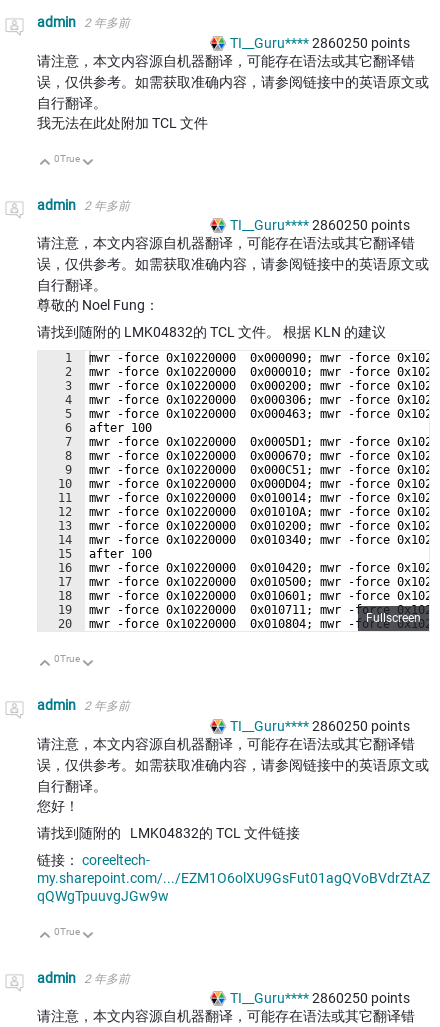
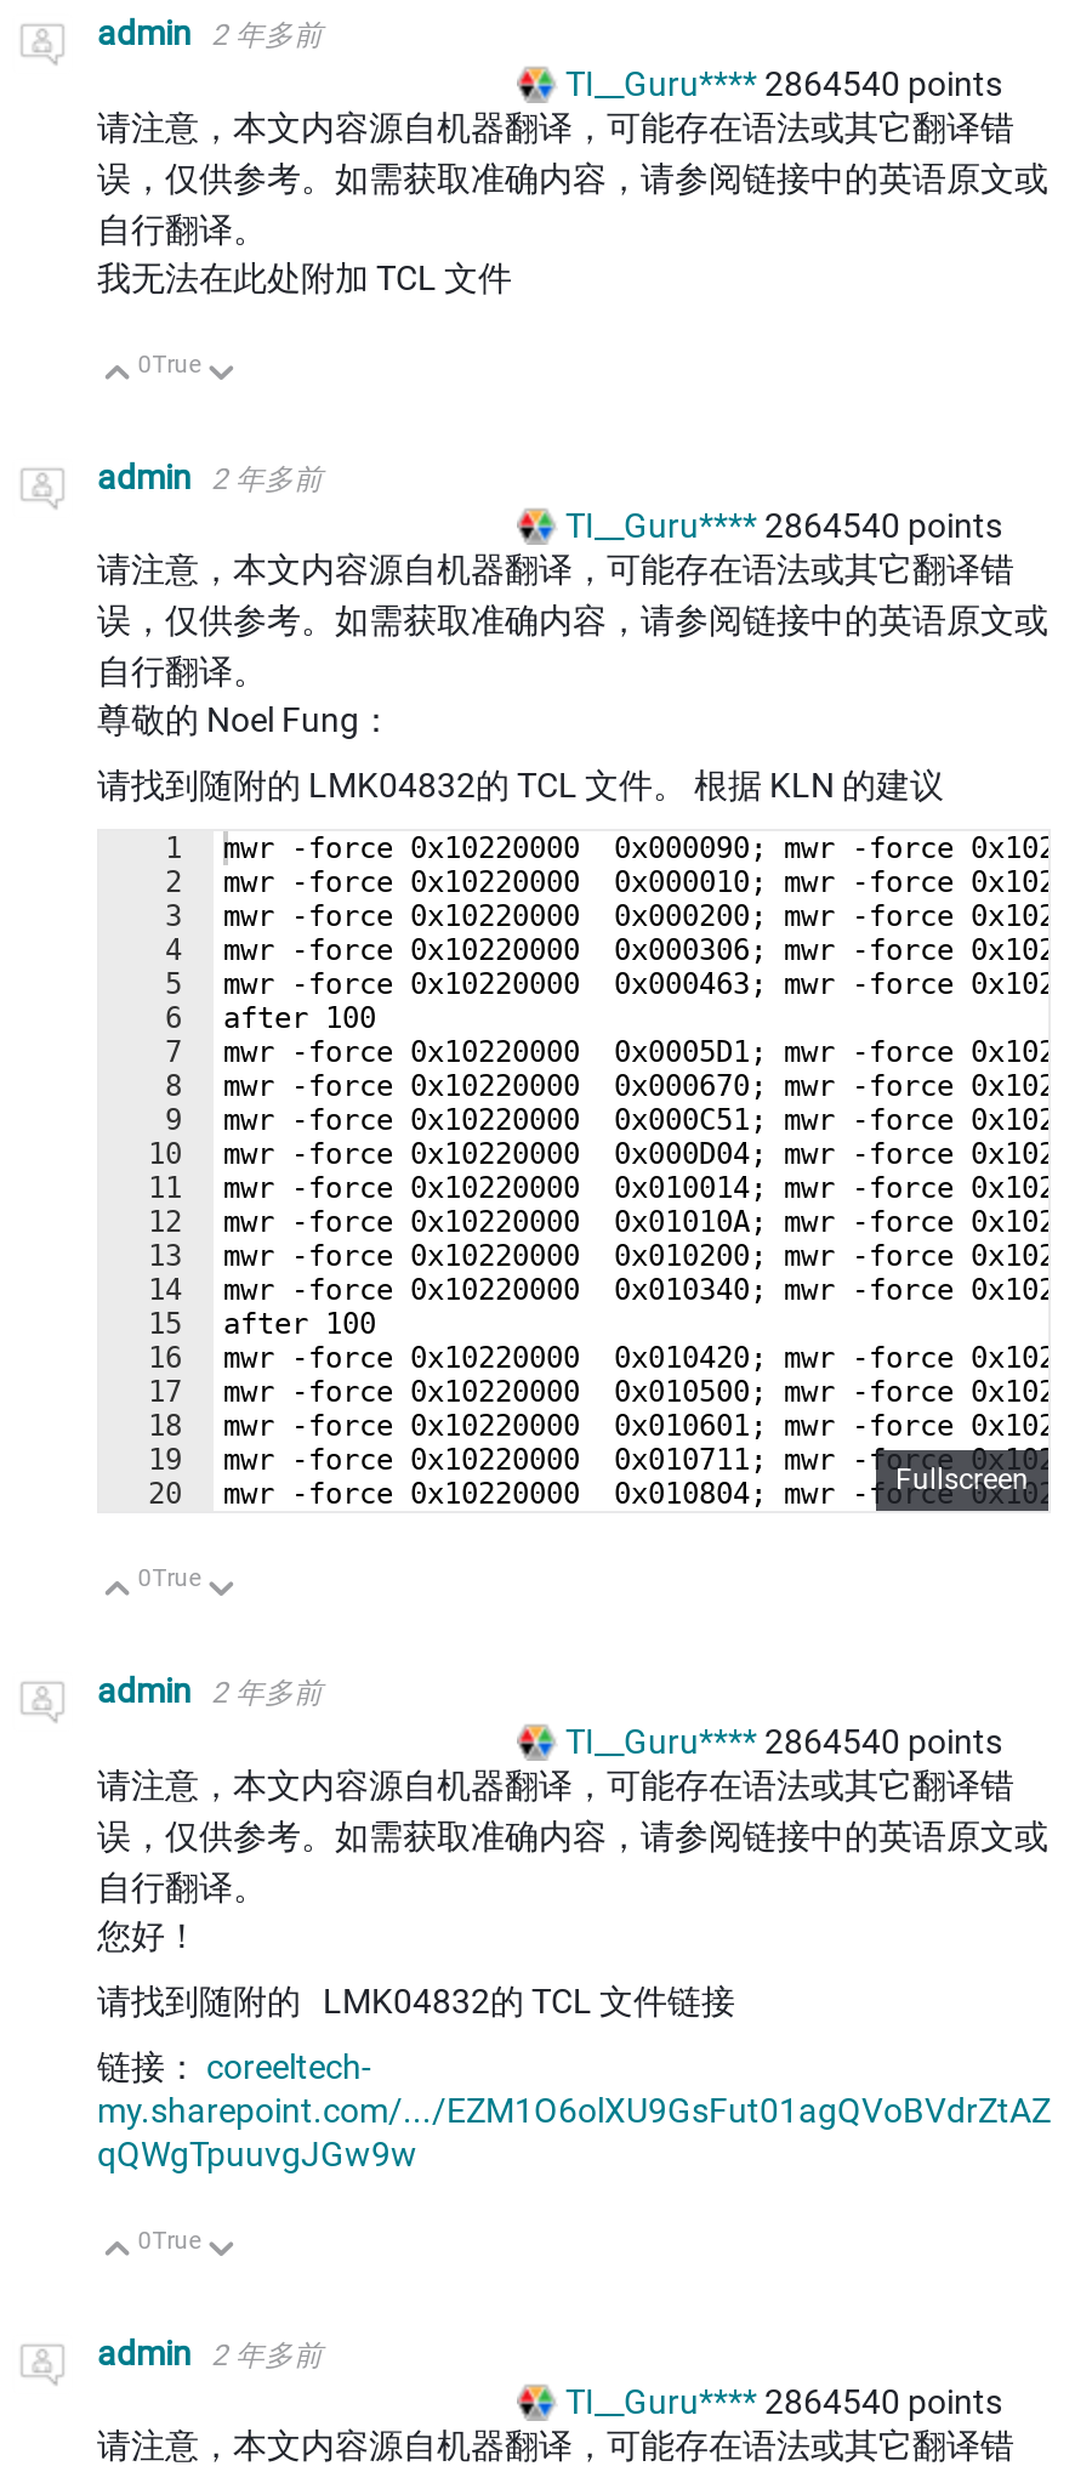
- TI__Guru**** 2860250 points
+ TI__Guru**** 2864540 points

- TI__Guru**** 2860250 points
+ TI__Guru**** 2864540 points

- TI__Guru**** 2860250 points
+ TI__Guru**** 2864540 points

- TI__Guru**** 2860250 points
+ TI__Guru**** 2864540 points
